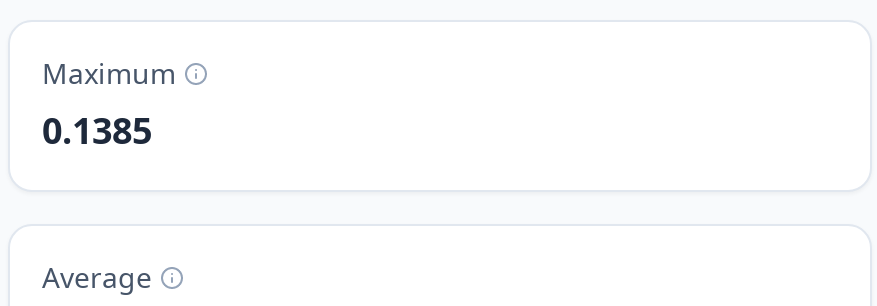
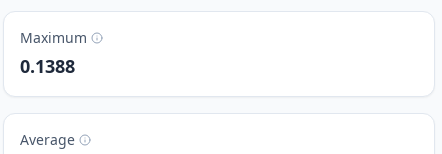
- 0.1385
+ 0.1388
